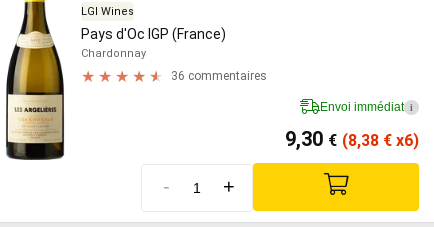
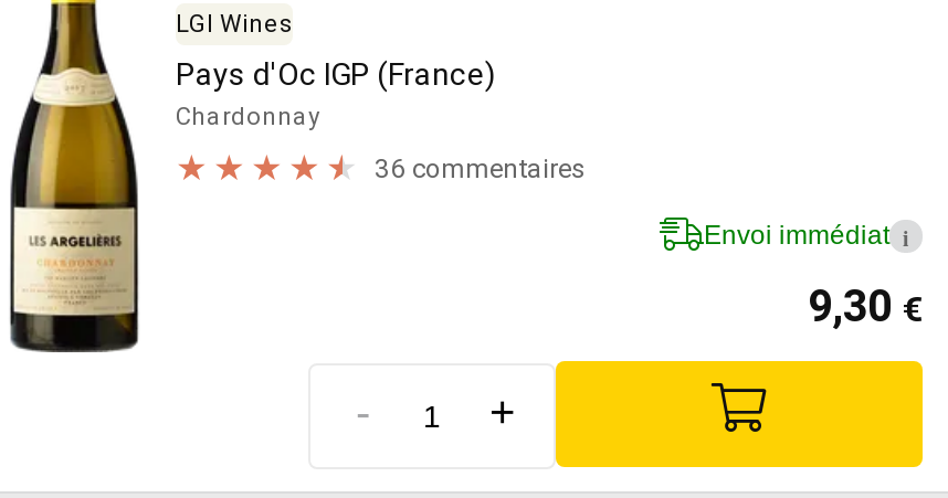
- 9,30 € (8,38 €x6)
+ 9,30 €
